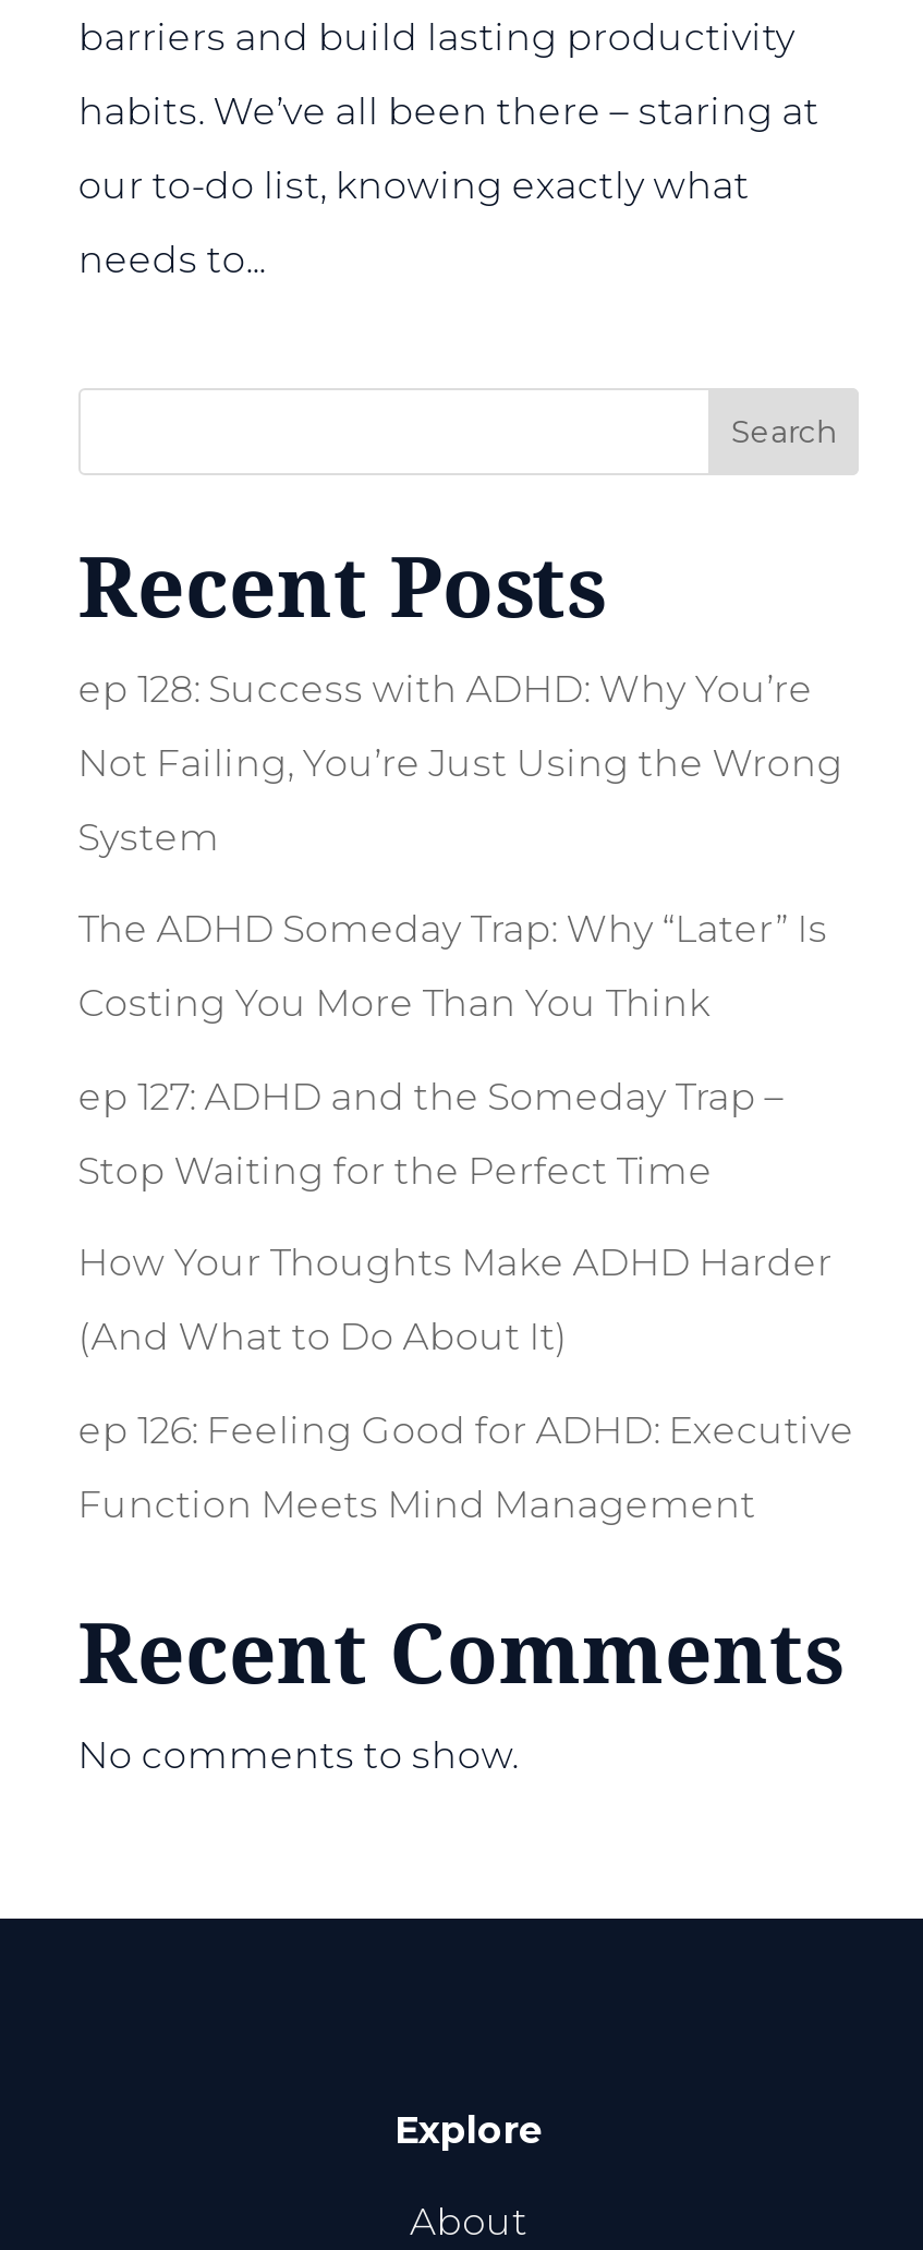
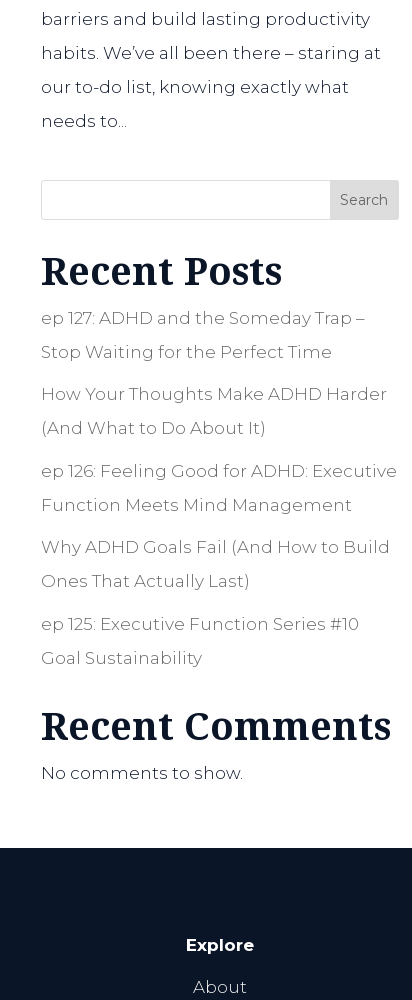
- ep 128: Success with ADHD: Why You’re
- Not Failing, You’re Just Using the Wrong
- System
- The ADHD Someday Trap: Why “Later” Is
- Costing You More Than You Think

moved up: ep 127: ADHD and the Someday Trap – | Stop Waiting for the Perfect Time | How Your Thoughts Make ADHD Harder | (And What to Do About It) | ep 126: Feeling Good for ADHD: Executive | Function Meets Mind Management

+ Why ADHD Goals Fail (And How to Build
+ Ones That Actually Last)
+ ep 125: Executive Function Series #10
+ Goal Sustainability
